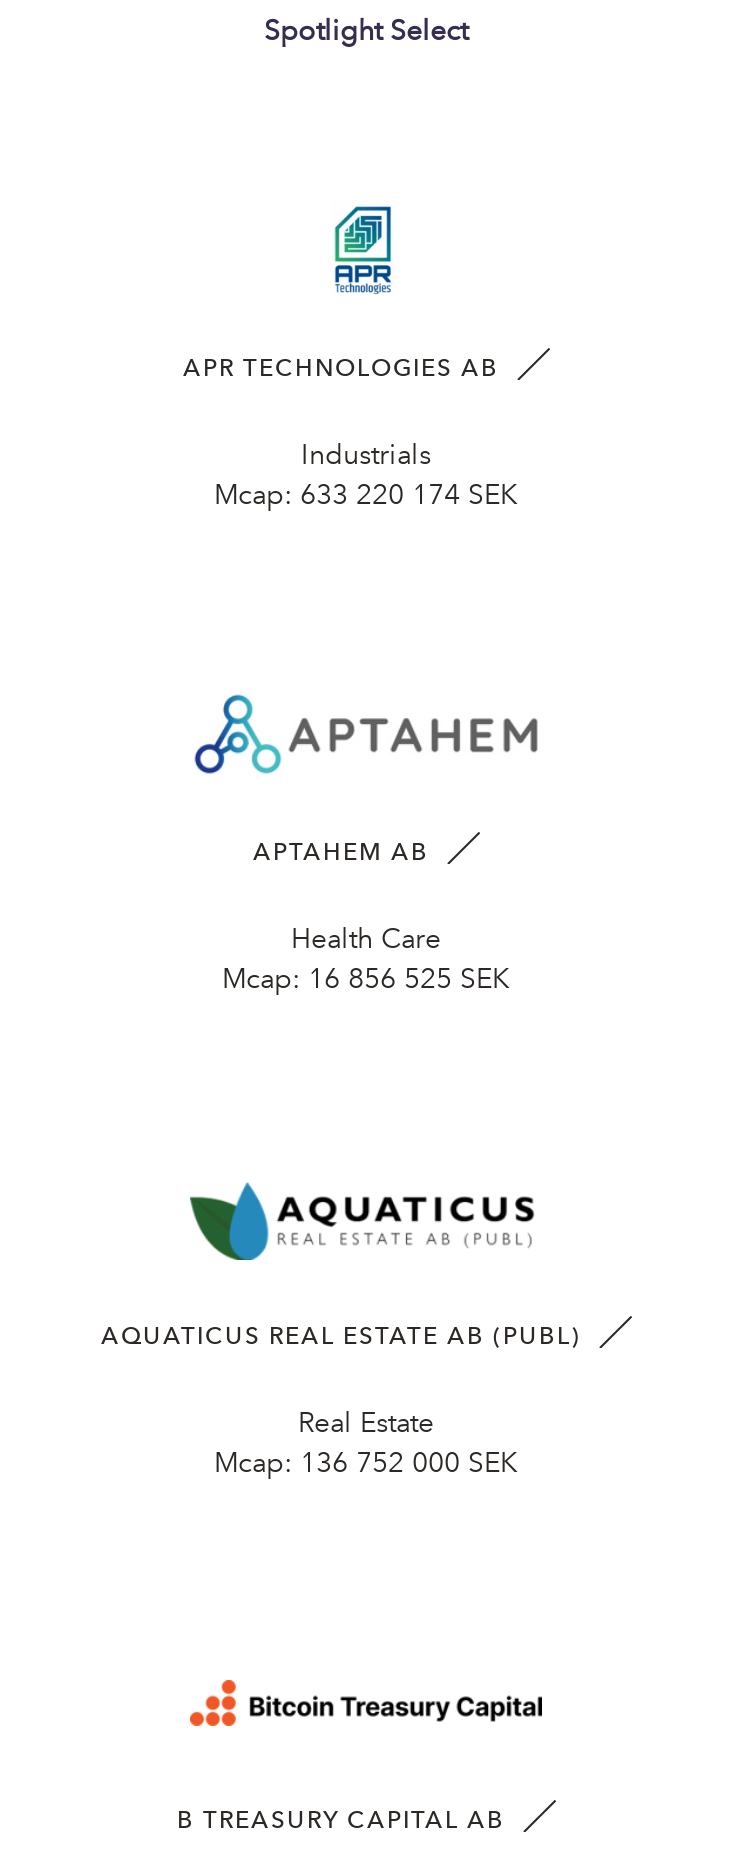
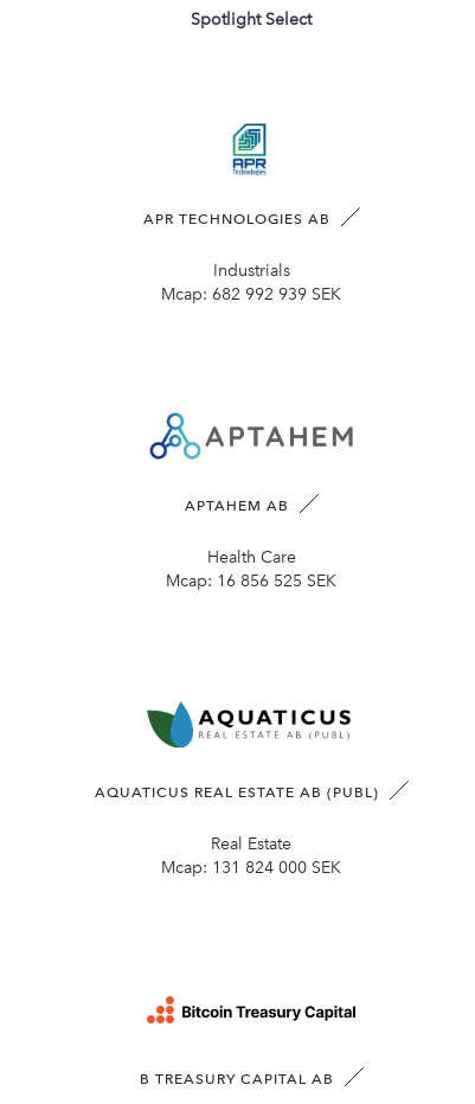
- Mcap: 633 220 174 SEK
+ Mcap: 682 992 939 SEK

- Mcap: 136 752 000 SEK
+ Mcap: 131 824 000 SEK
